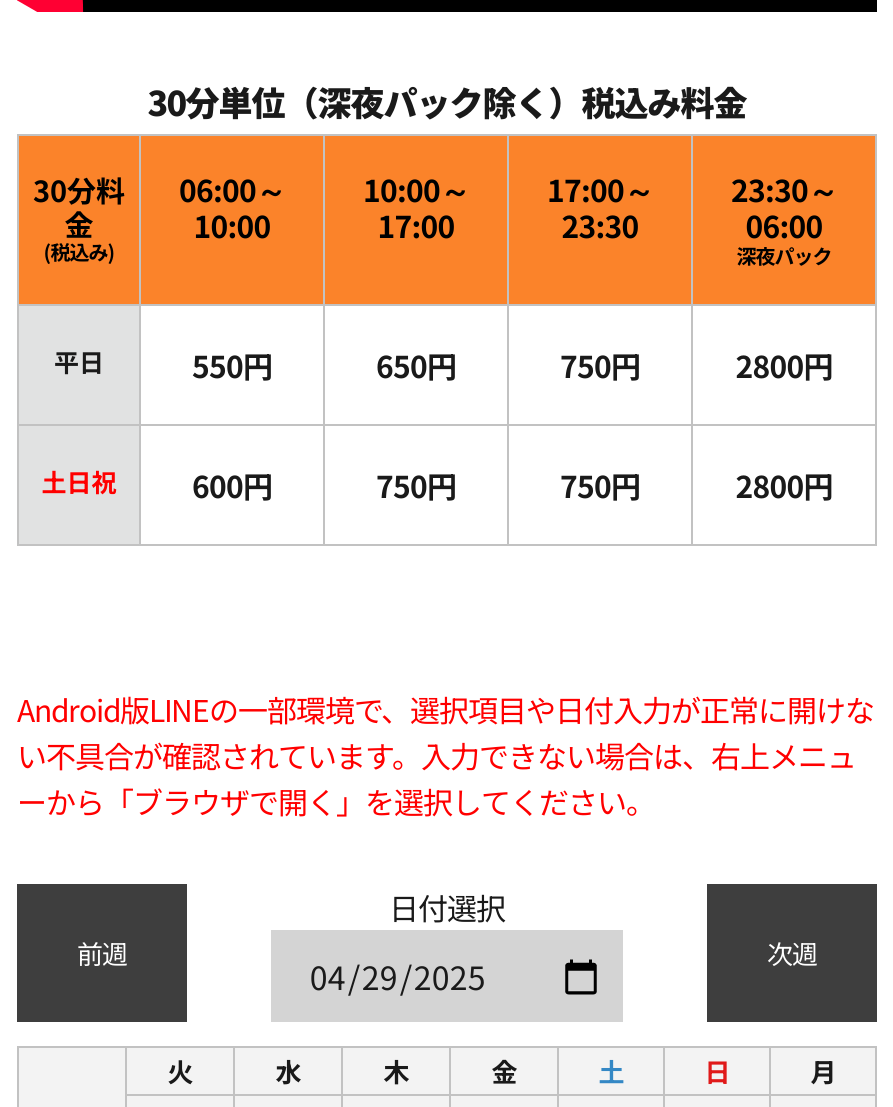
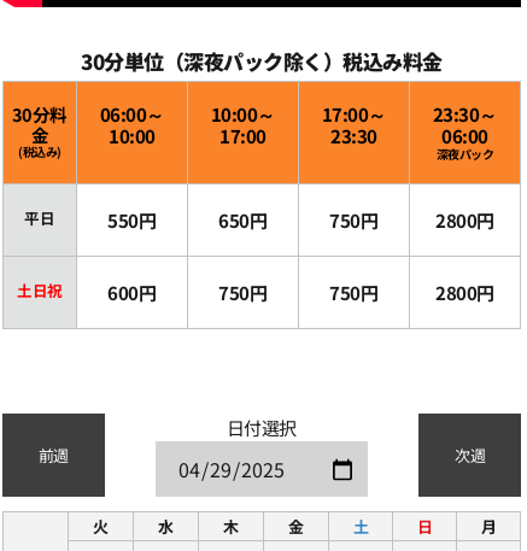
- Android版LINEの一部環境で、選択項目や日付入力が正常に開けな
- い不具合が確認されています。入力できない場合は、右上メニュ
- ーから「ブラウザで開く」を選択してください。
